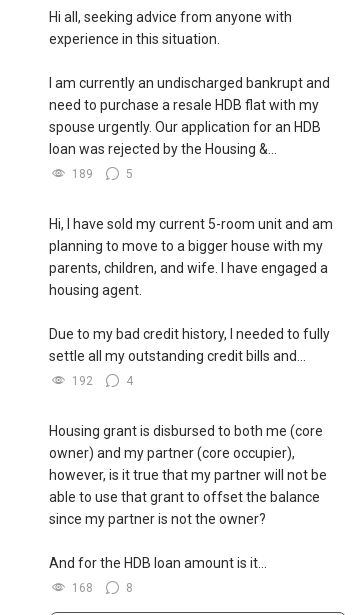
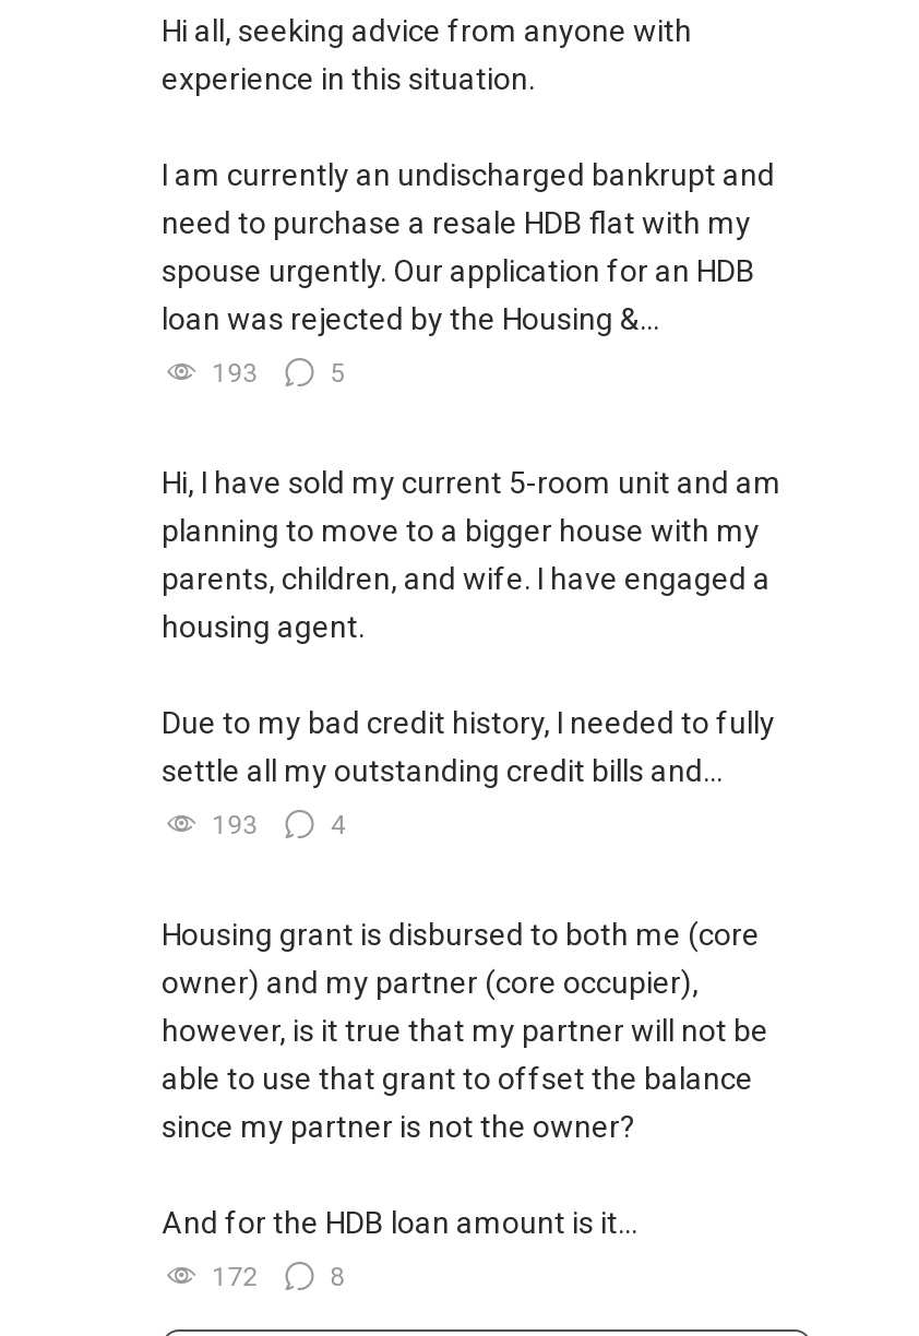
- 189
+ 193

- 192
+ 193

- 168
+ 172
